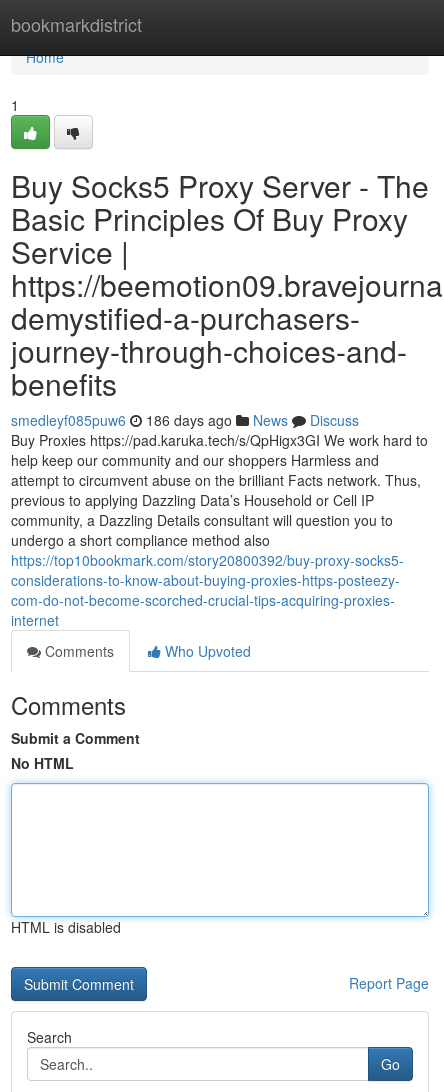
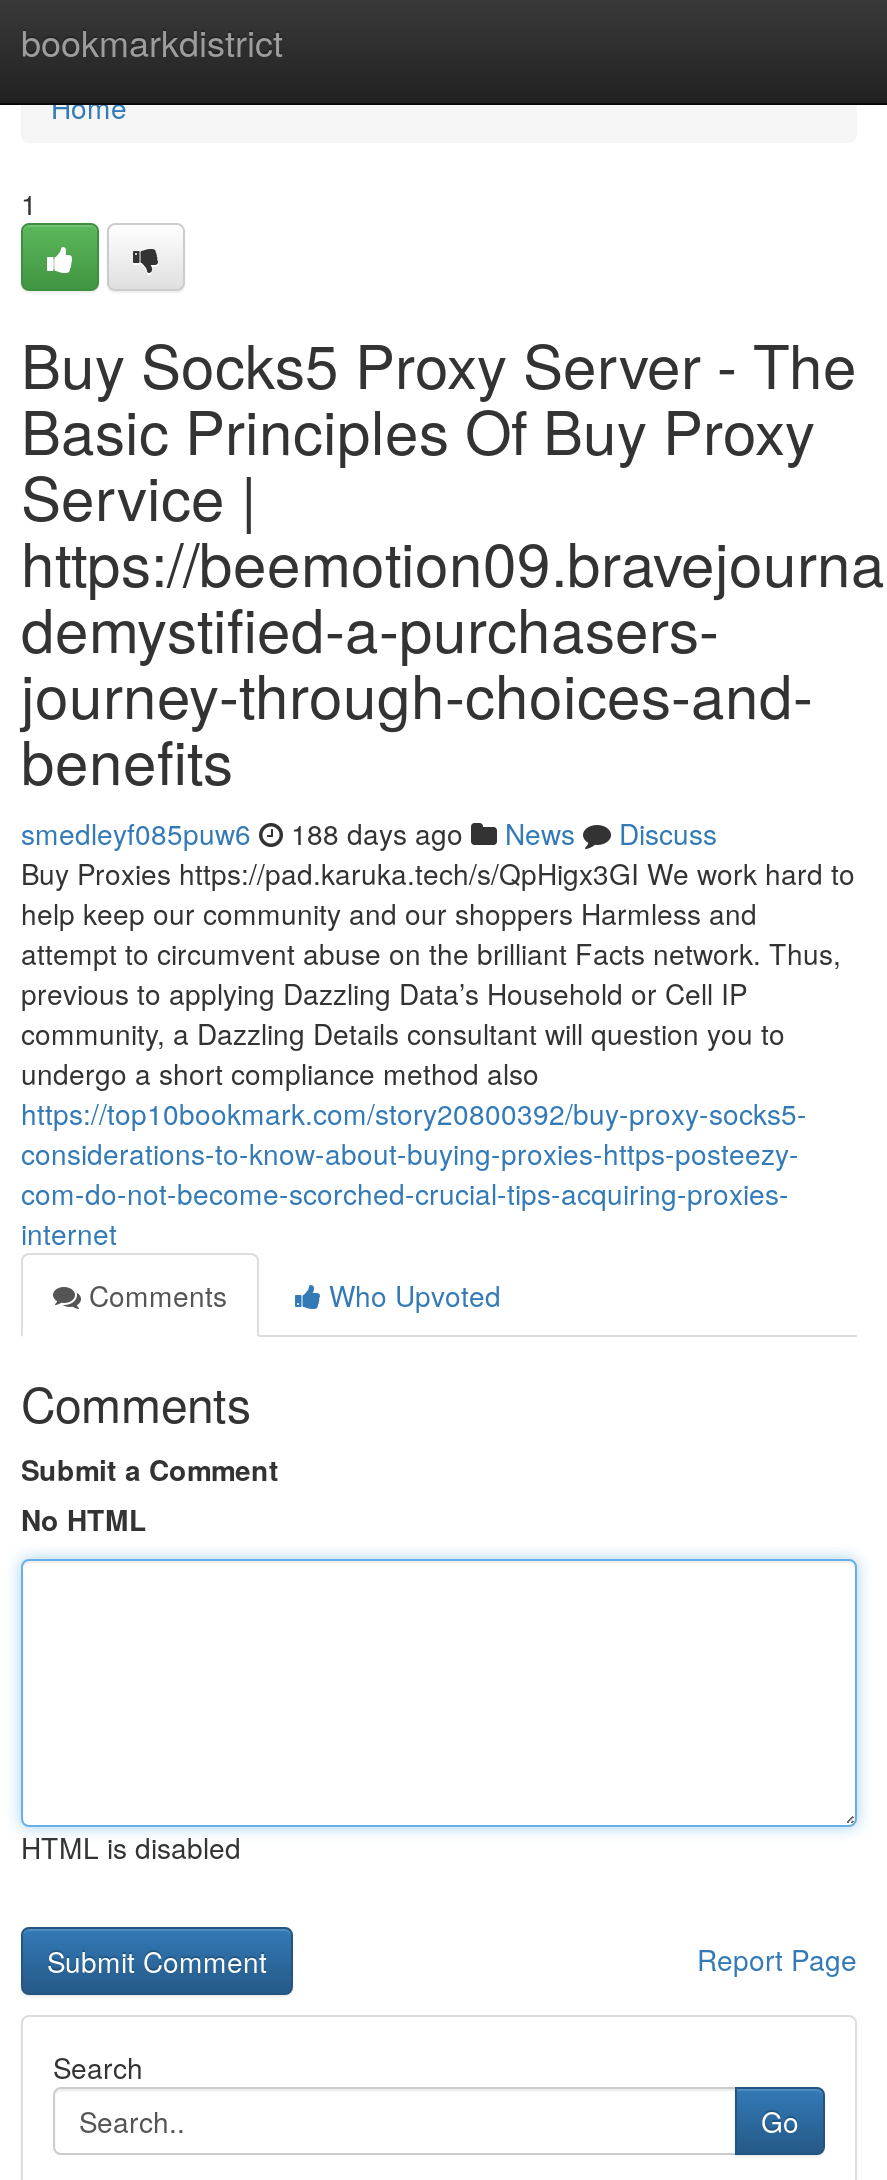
- smedleyf085puw6 186 days ago News Discuss
+ smedleyf085puw6 188 days ago News Discuss
